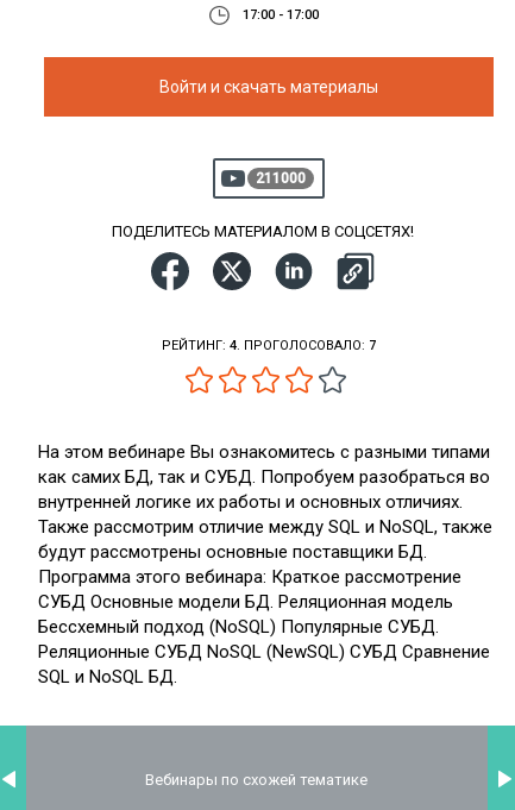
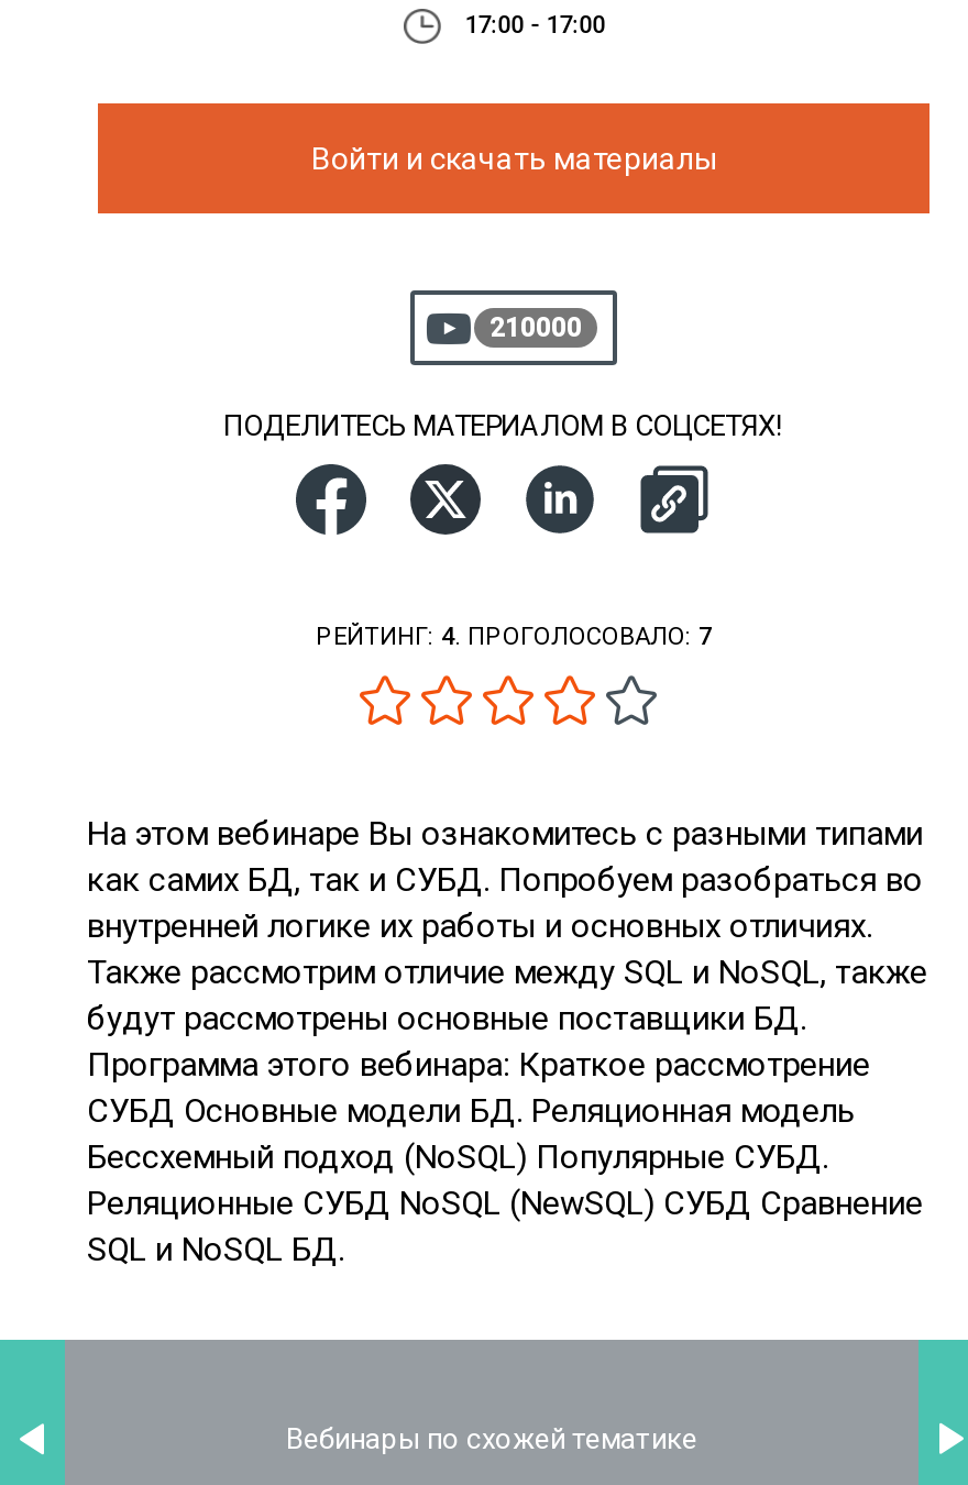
- 211000
+ 210000
